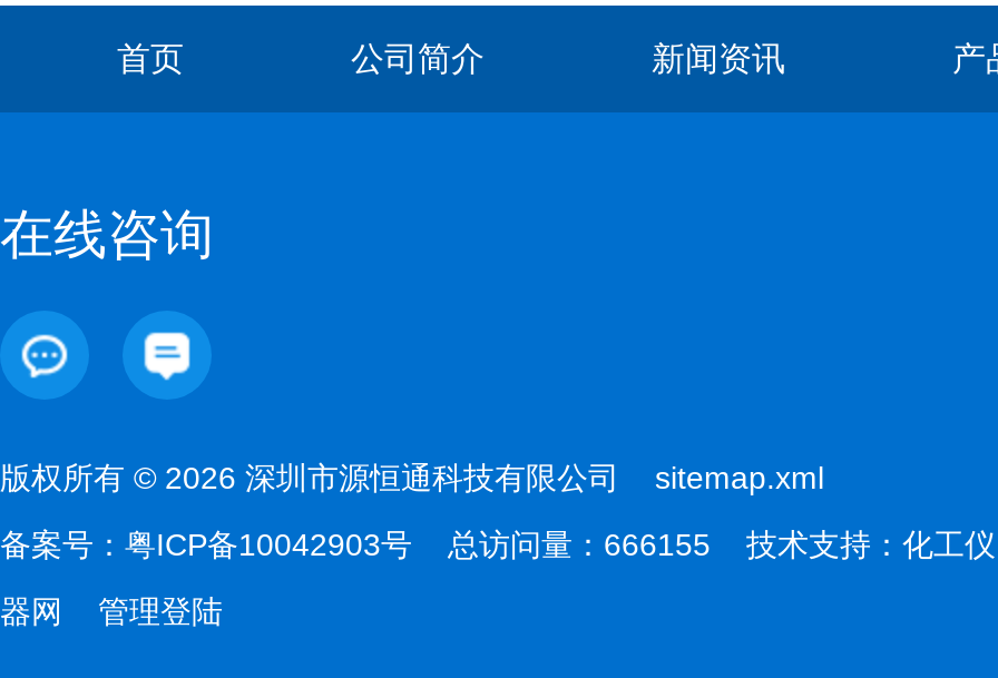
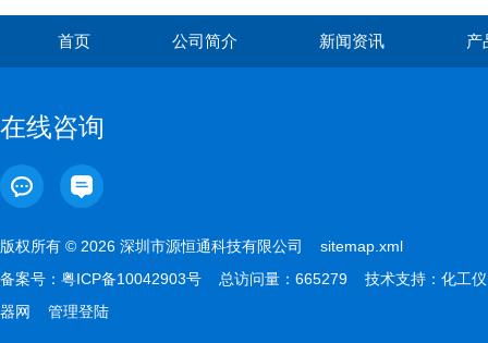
- 备案号：粤ICP备10042903号总访问量：666155 技术支持：化工仪
+ 备案号：粤ICP备10042903号总访问量：665279 技术支持：化工仪
